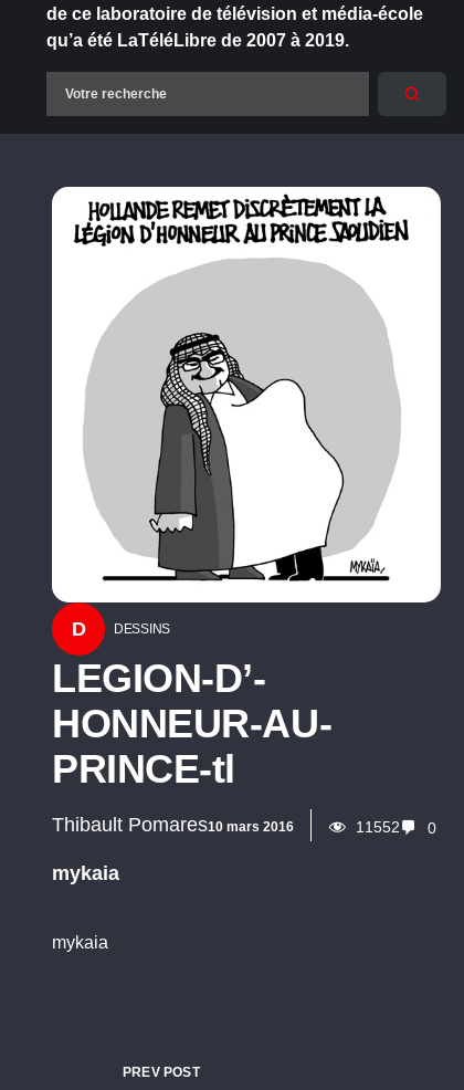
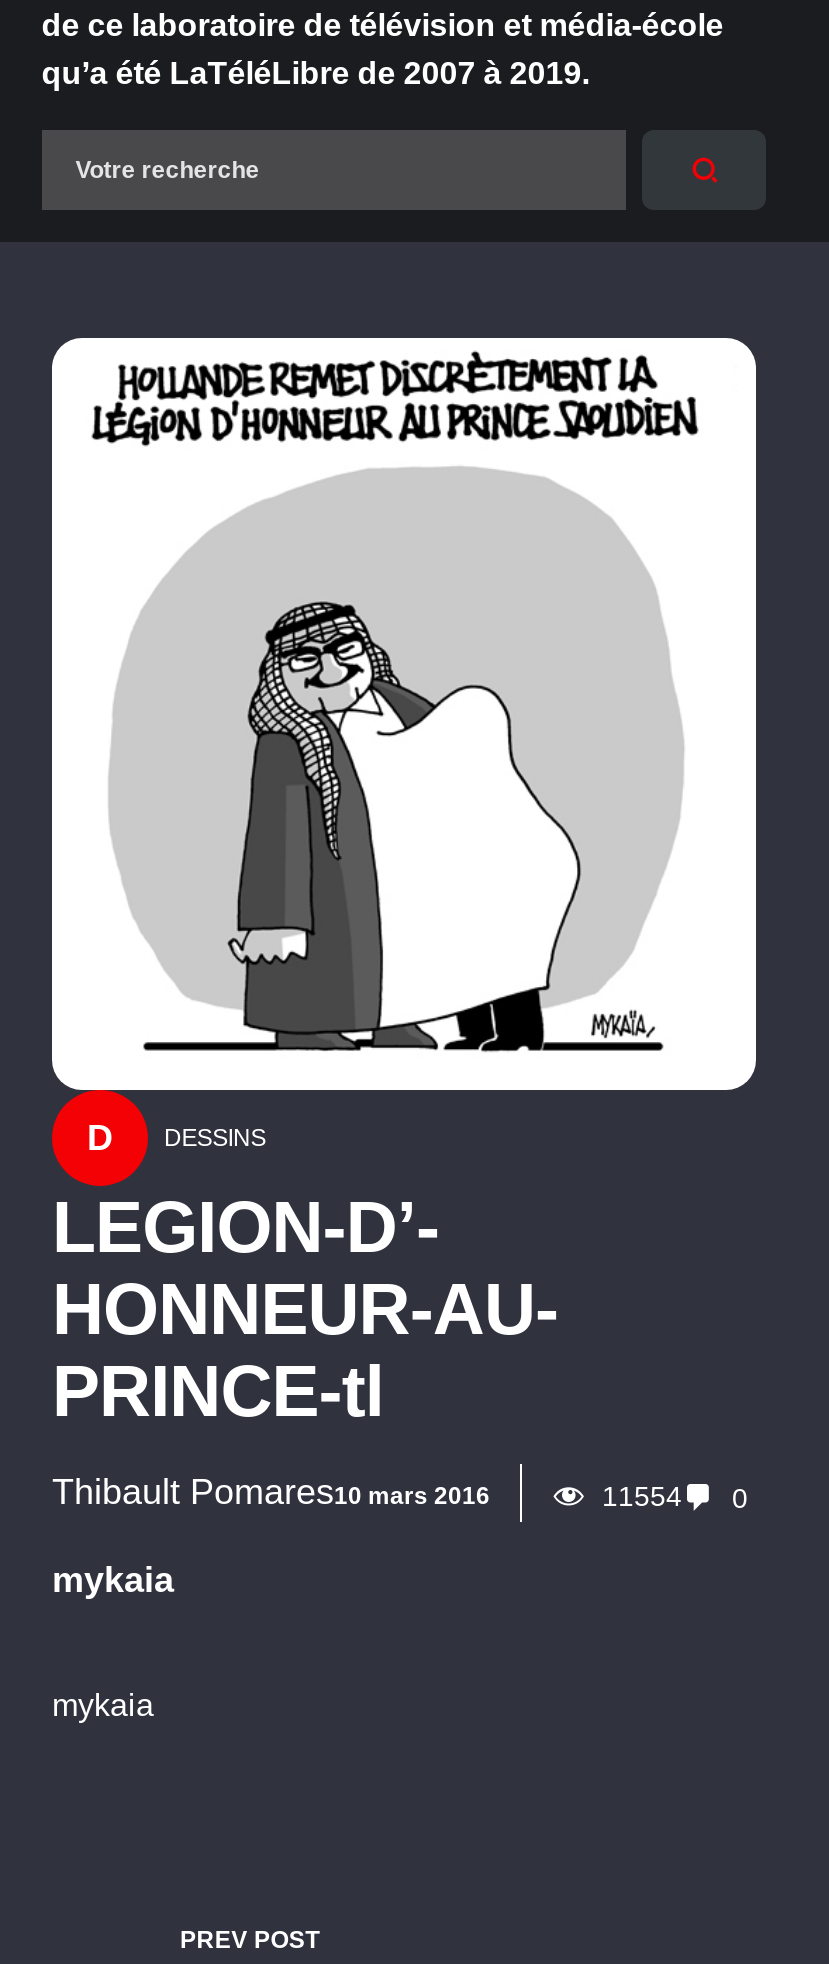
- 11552 0
+ 11554 0
